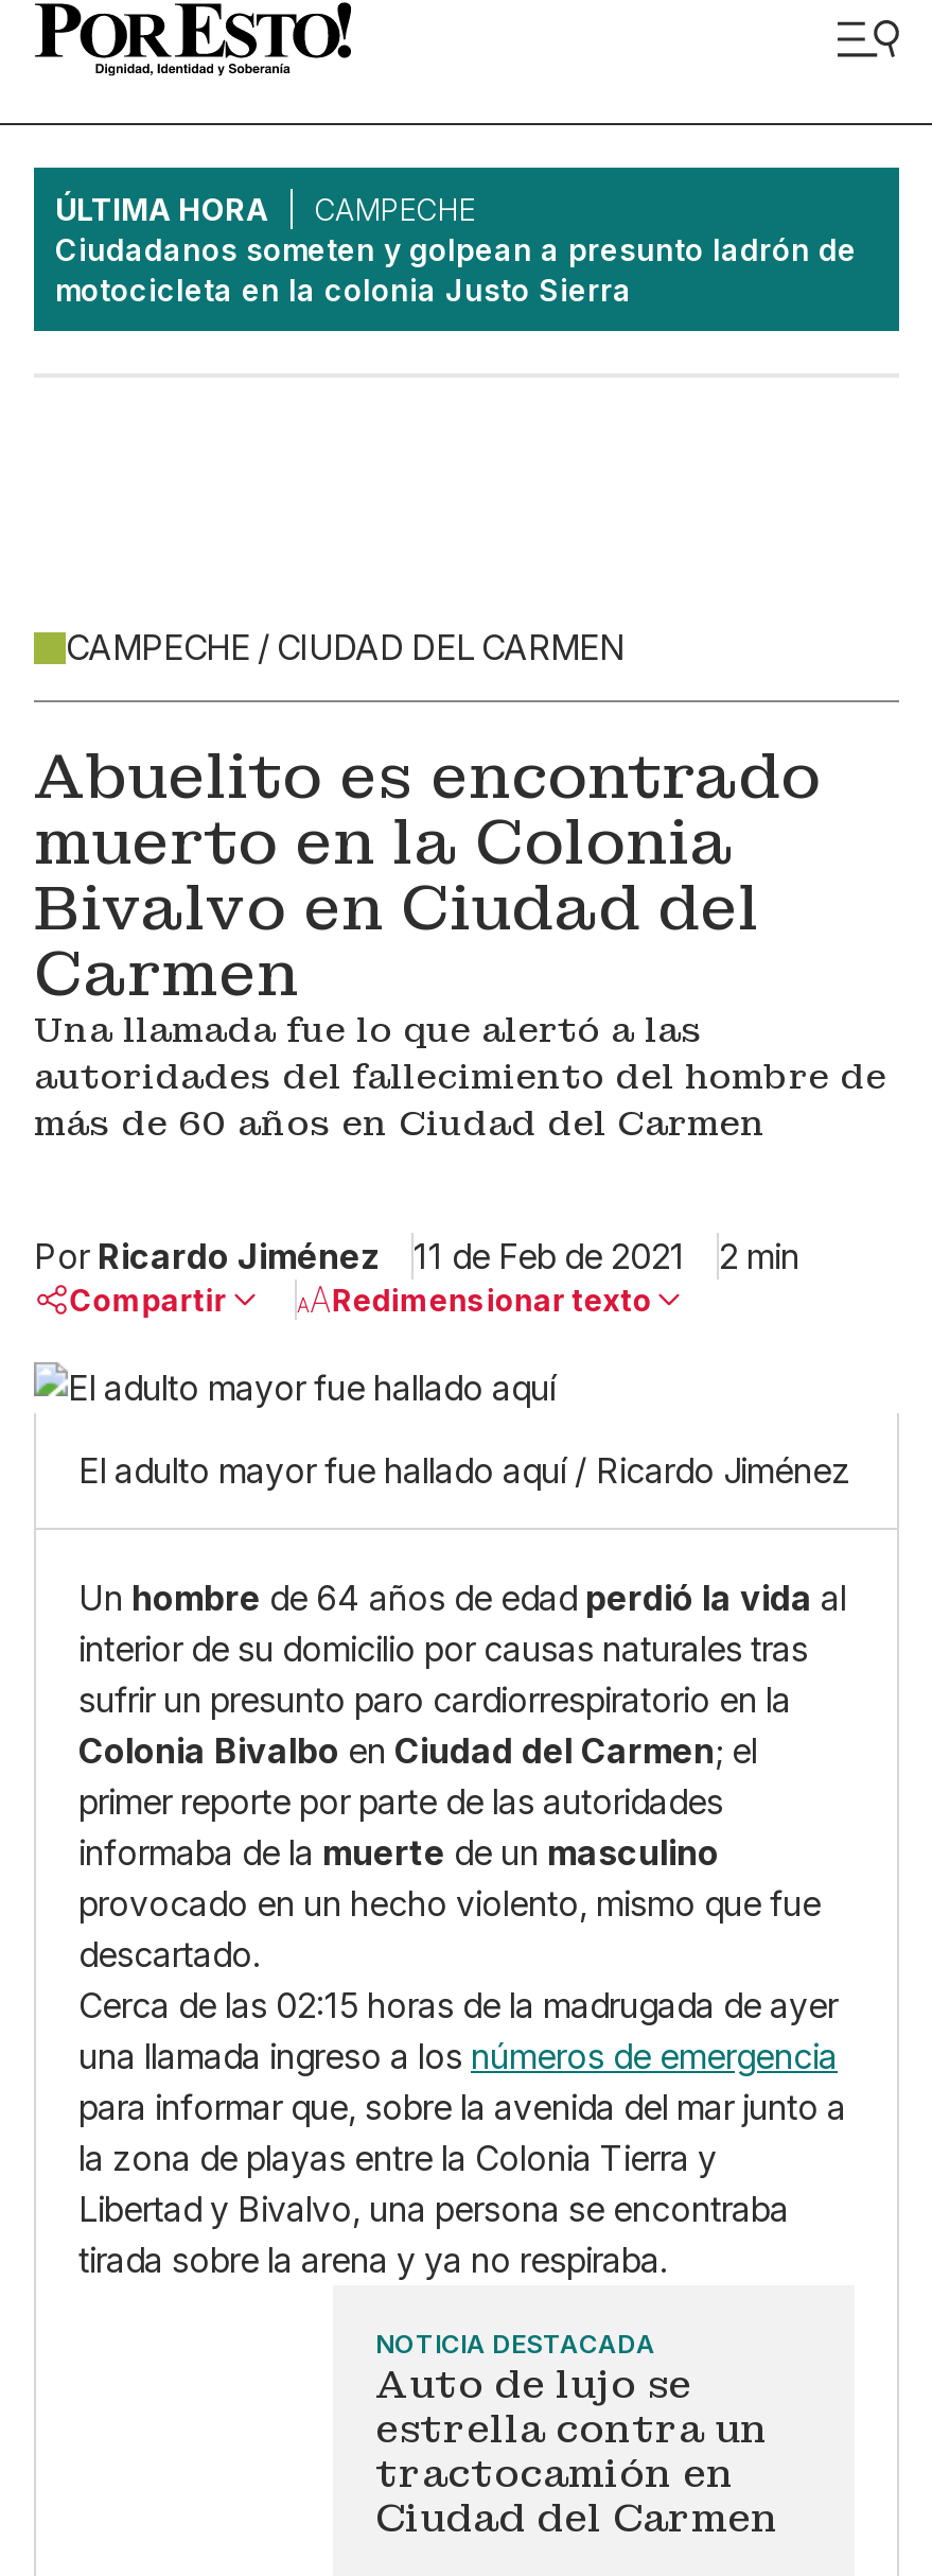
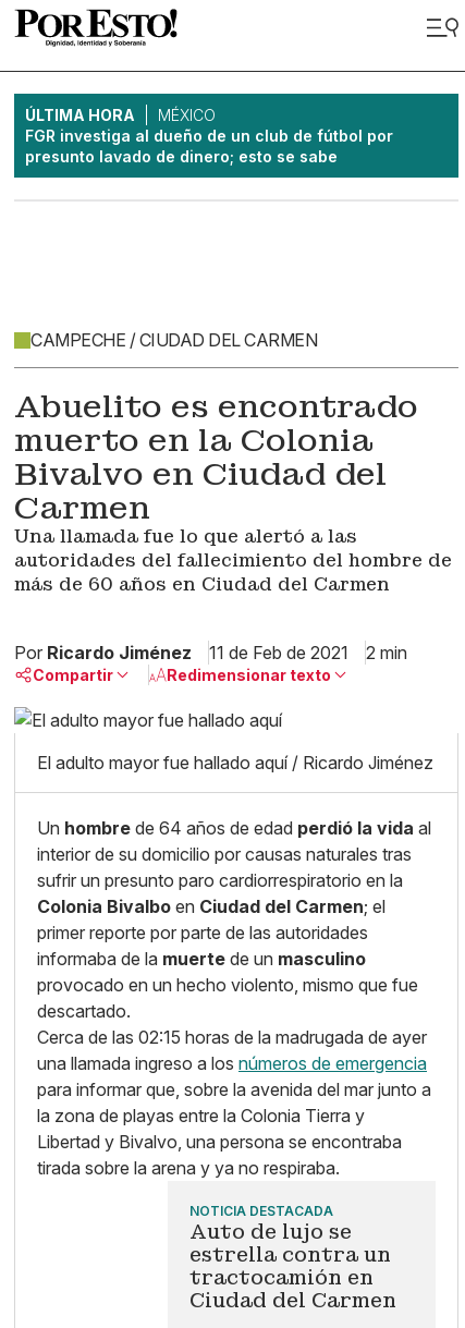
- CAMPECHE
- Ciudadanos someten y golpean a presunto ladrón de
- motocicleta en la colonia Justo Sierra
+ MÉXICO
+ FGR investiga al dueño de un club de fútbol por
+ presunto lavado de dinero; esto se sabe
